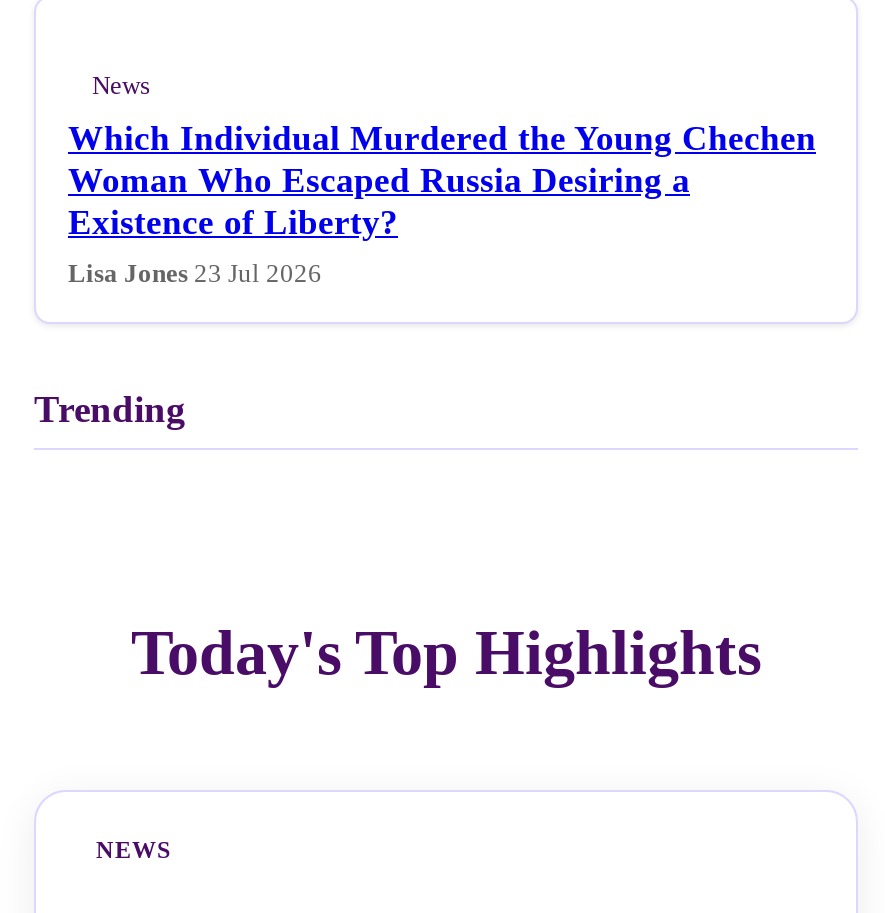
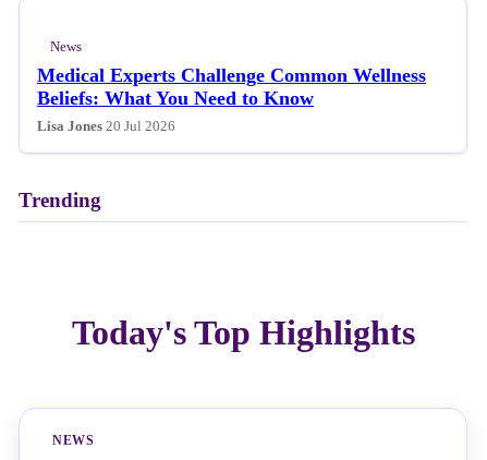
- Which Individual Murdered the Young Chechen
- Woman Who Escaped Russia Desiring a
- Existence of Liberty?
- Lisa Jones 23 Jul 2026
+ Medical Experts Challenge Common Wellness
+ Beliefs: What You Need to Know
+ Lisa Jones 20 Jul 2026
